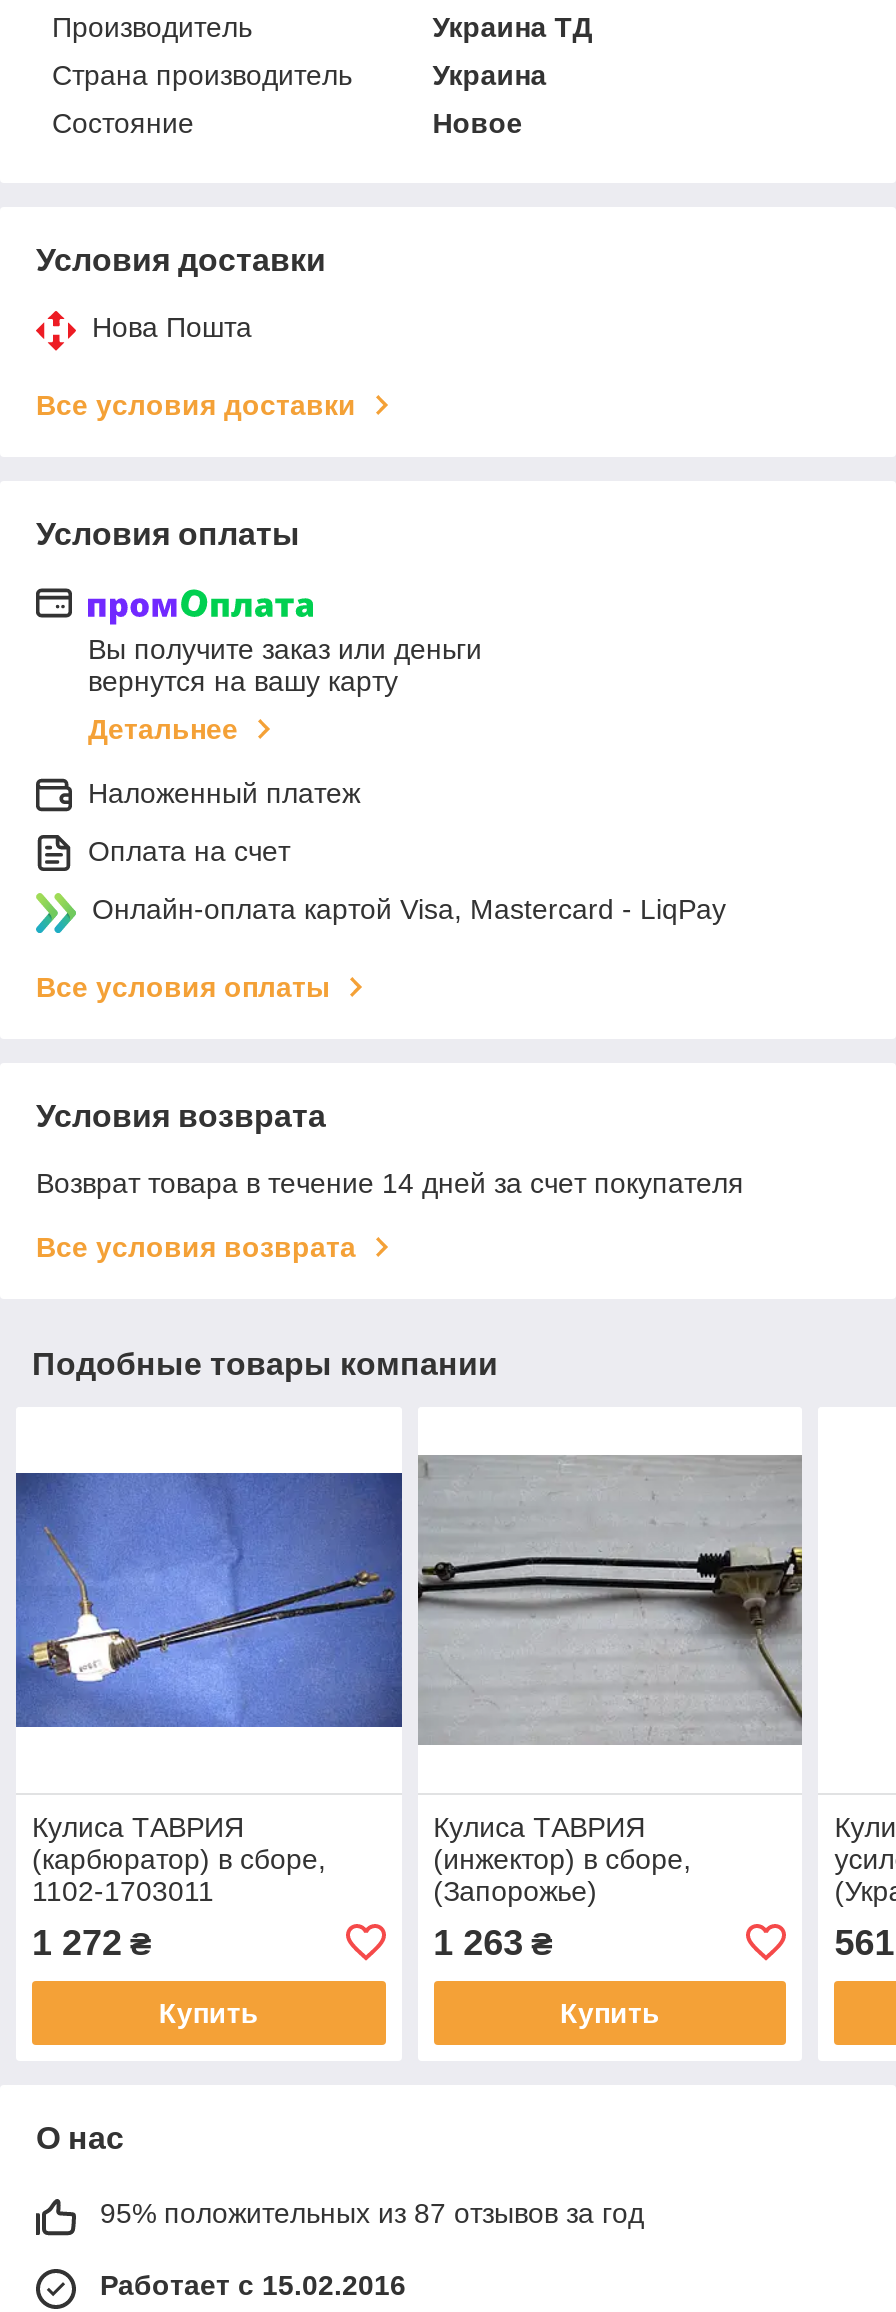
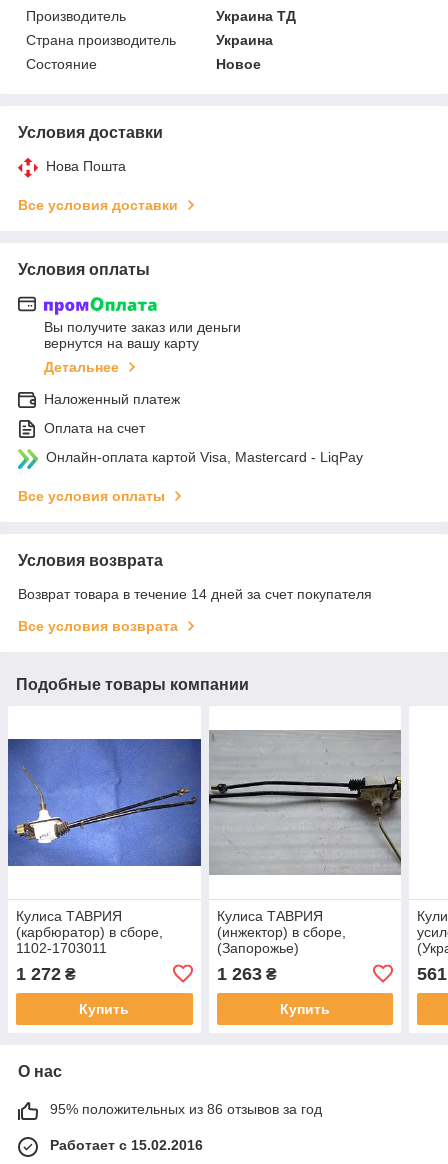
- 95% положительных из 87 отзывов за год
+ 95% положительных из 86 отзывов за год
